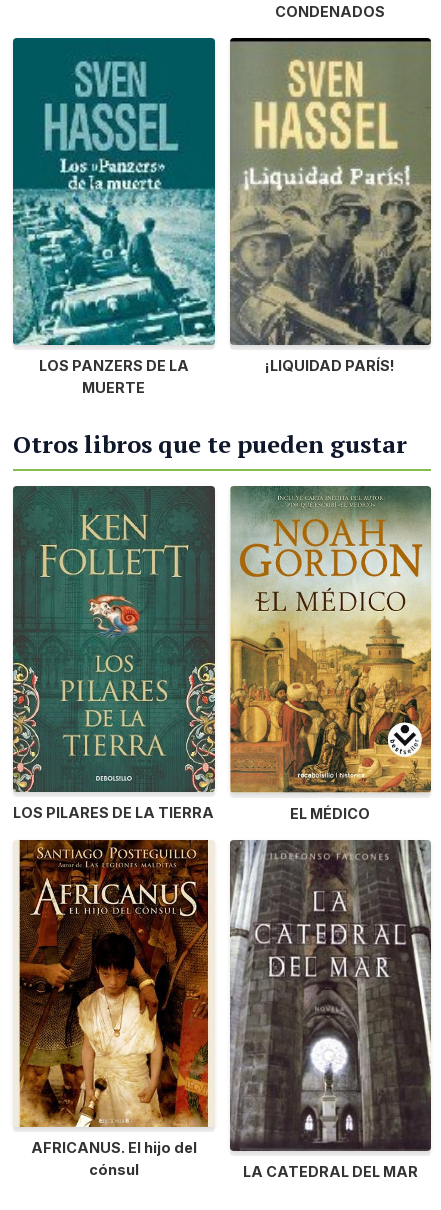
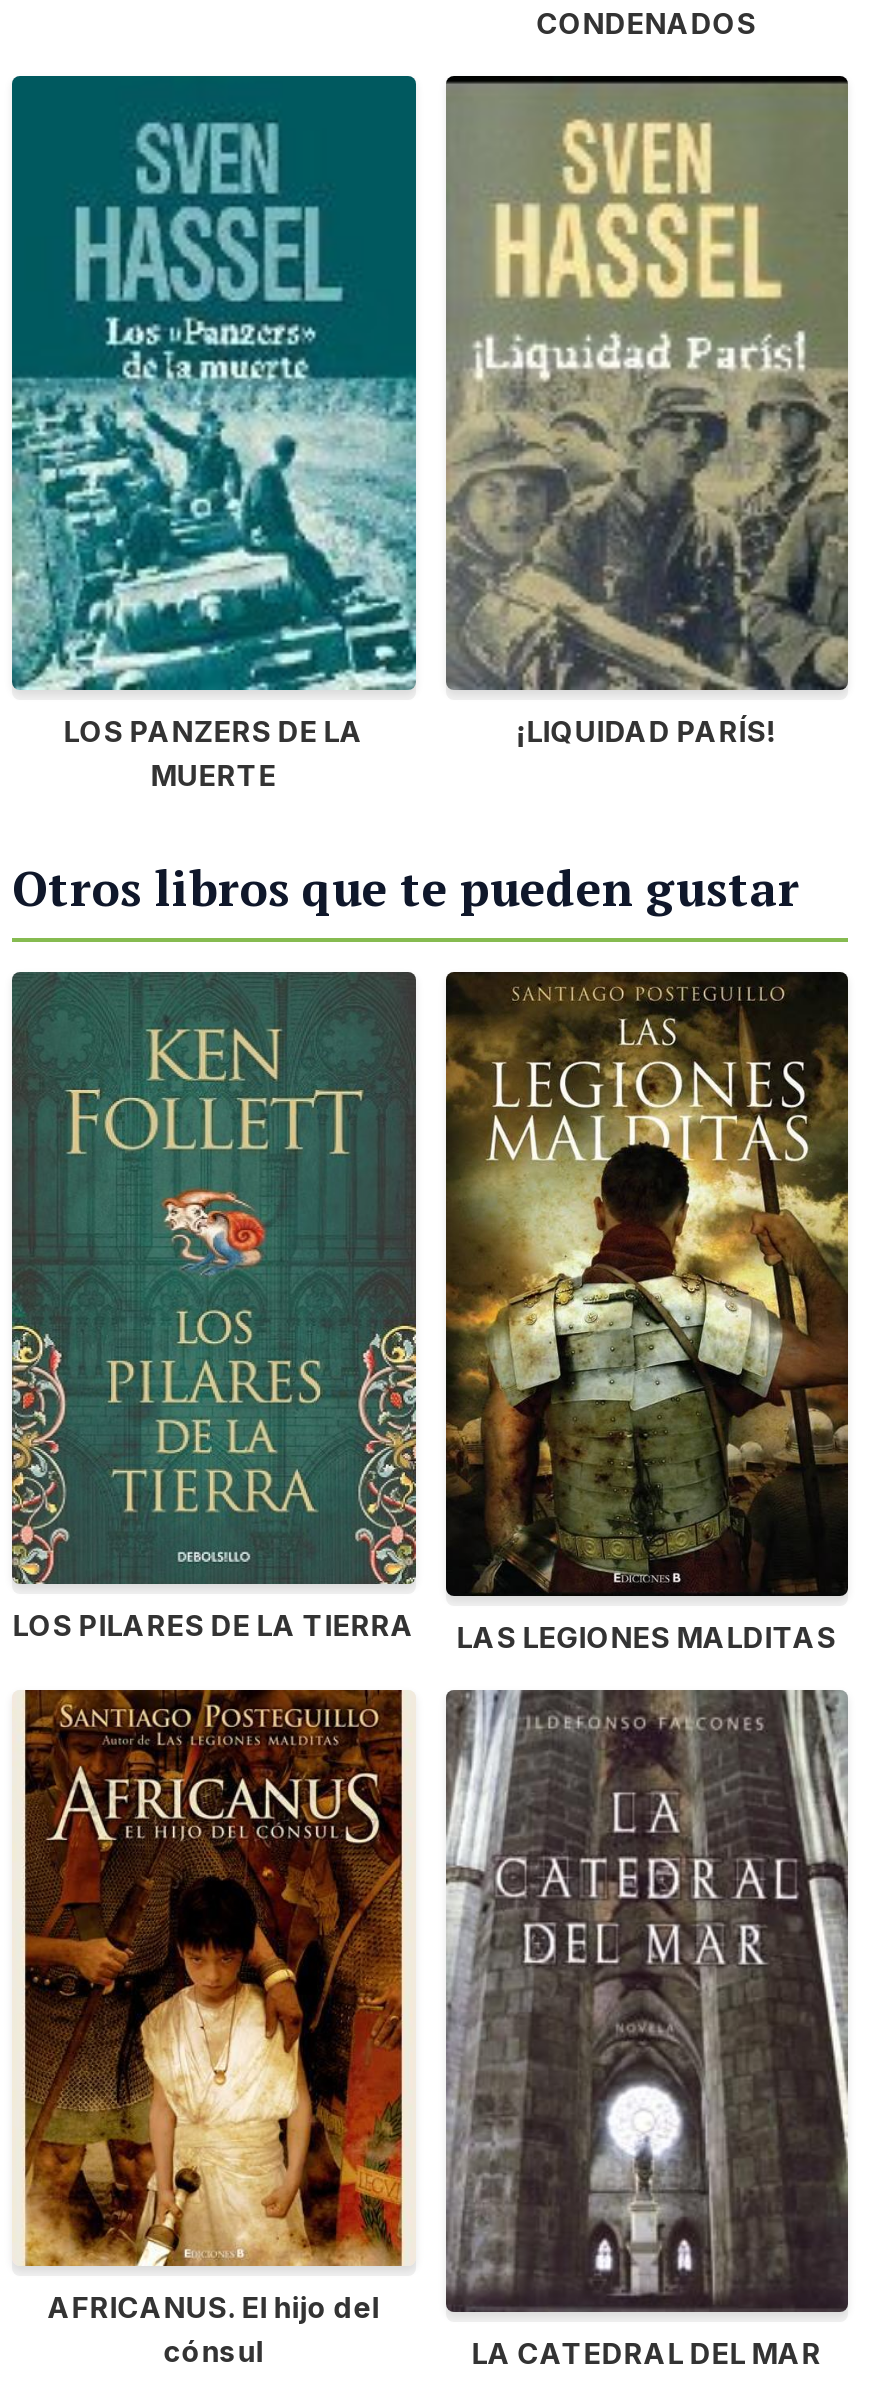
- [image]
- EL MÉDICO
+ [image]
+ LAS LEGIONES MALDITAS
